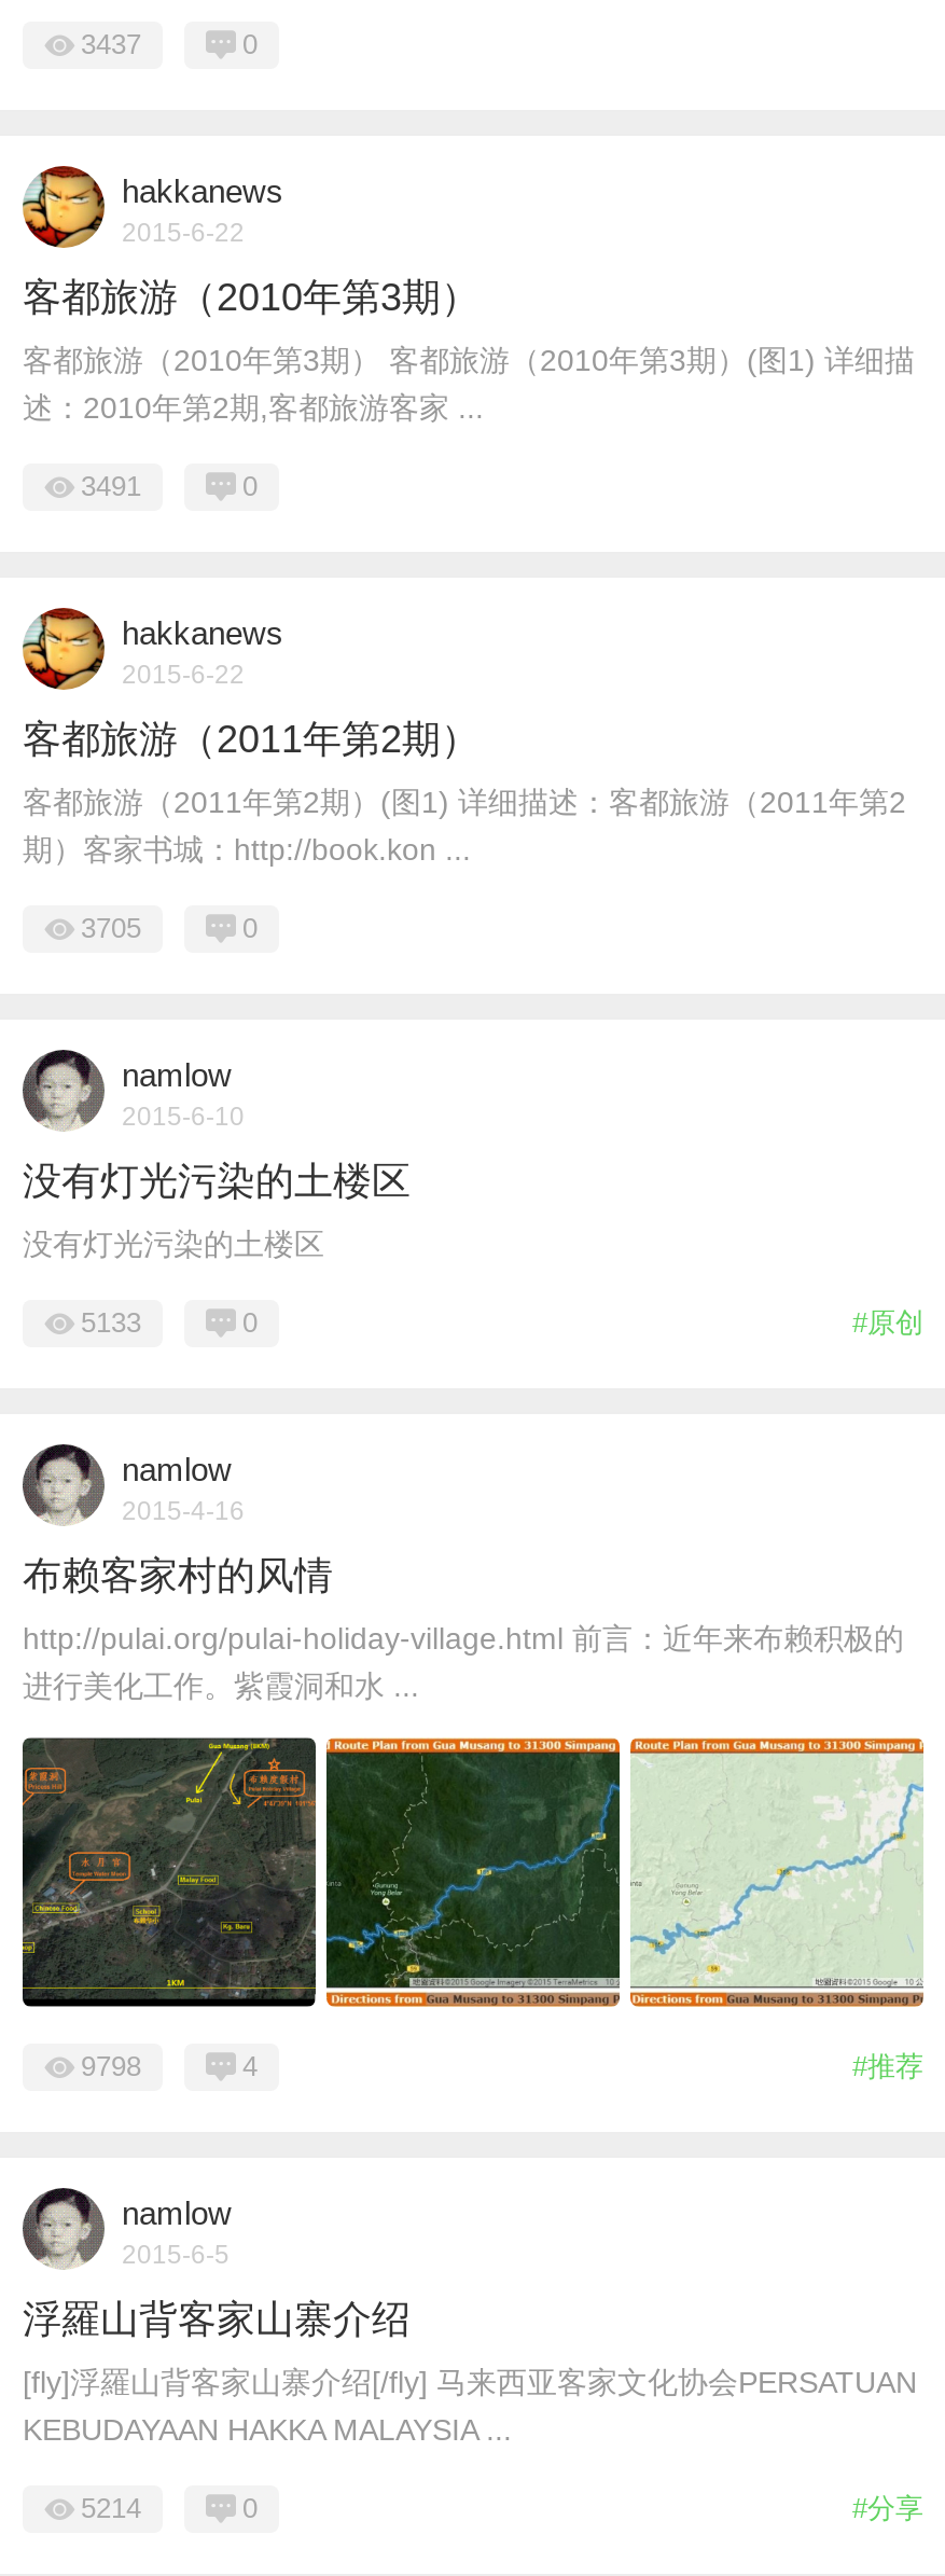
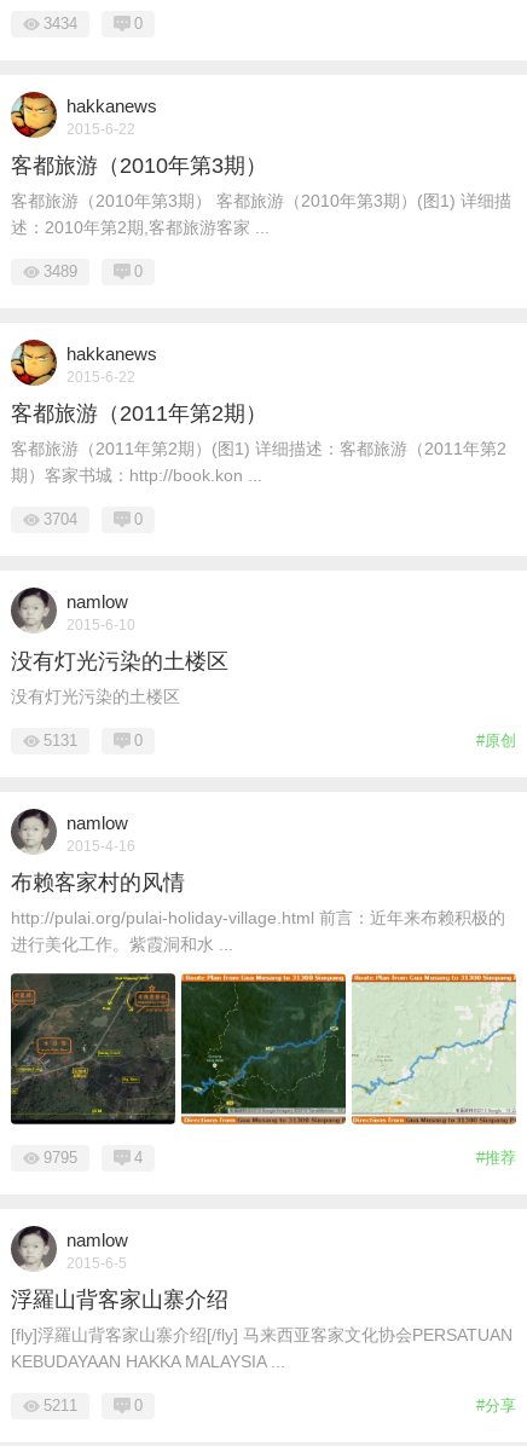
- 3437
+ 3434

- 3491
+ 3489

- 3705
+ 3704

- 5133
+ 5131

- 9798
+ 9795

- 5214
+ 5211
